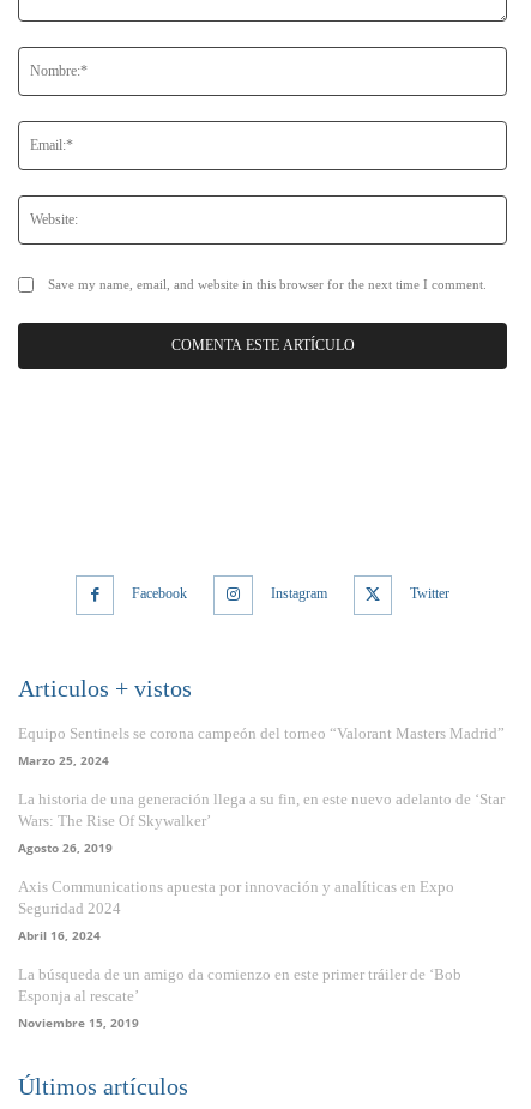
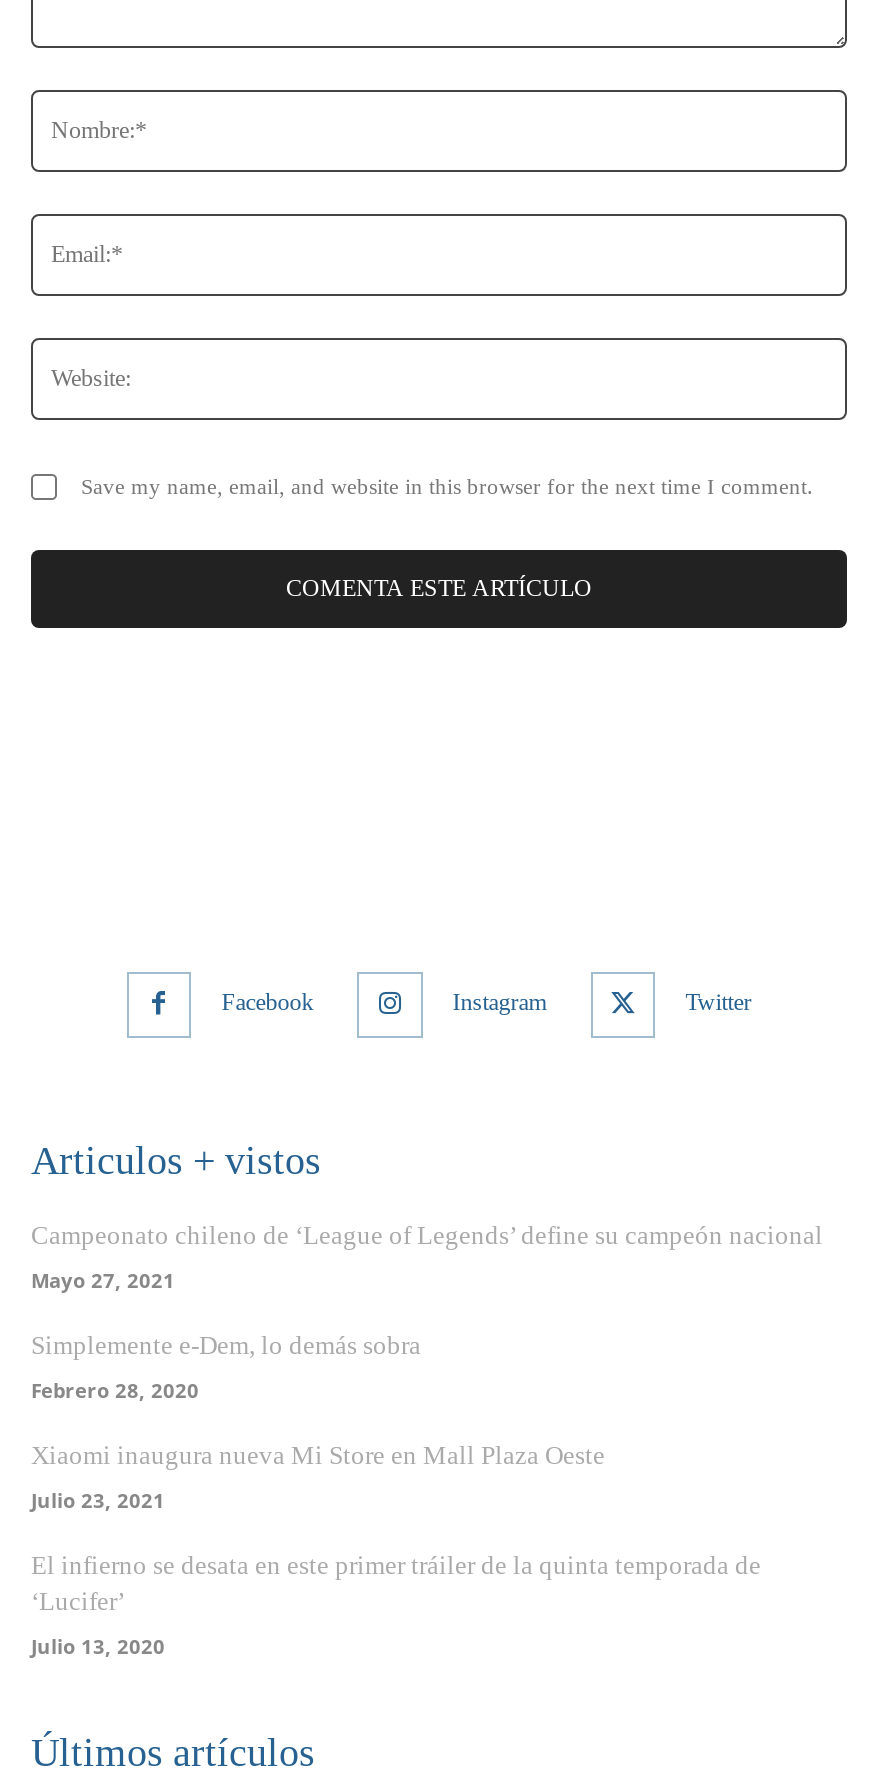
- Equipo Sentinels se corona campeón del torneo “Valorant Masters Madrid”
+ Campeonato chileno de ‘League of Legends’ define su campeón nacional

- Marzo 25, 2024
+ Mayo 27, 2021

- La historia de una generación llega a su fin, en este nuevo adelanto de ‘Star
- Wars: The Rise Of Skywalker’
+ Simplemente e-Dem, lo demás sobra

- Agosto 26, 2019
+ Febrero 28, 2020

- Axis Communications apuesta por innovación y analíticas en Expo
- Seguridad 2024
+ Xiaomi inaugura nueva Mi Store en Mall Plaza Oeste

- Abril 16, 2024
+ Julio 23, 2021

- La búsqueda de un amigo da comienzo en este primer tráiler de ‘Bob
- Esponja al rescate’
+ El infierno se desata en este primer tráiler de la quinta temporada de
+ ‘Lucifer’

- Noviembre 15, 2019
+ Julio 13, 2020
